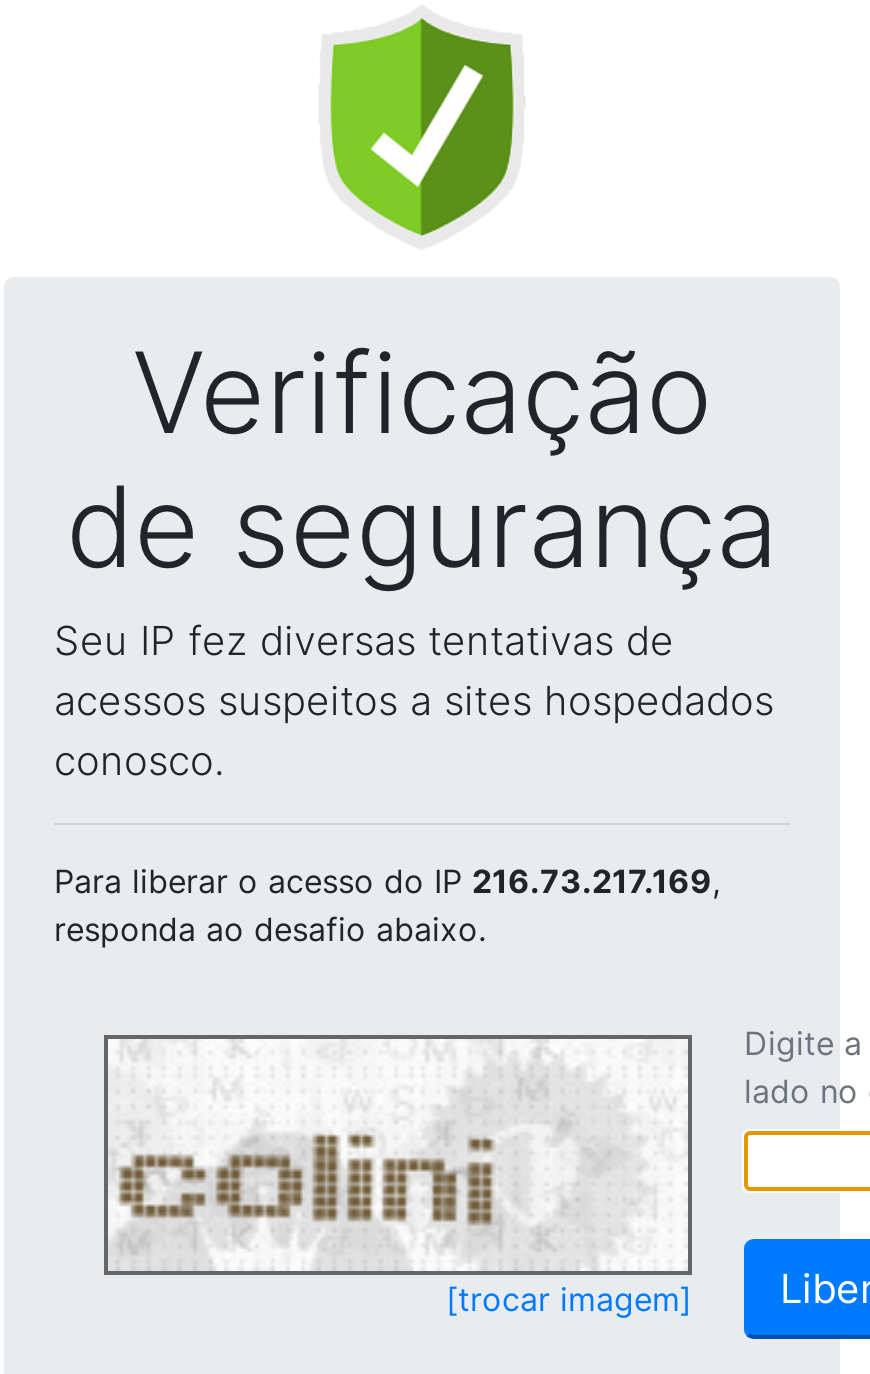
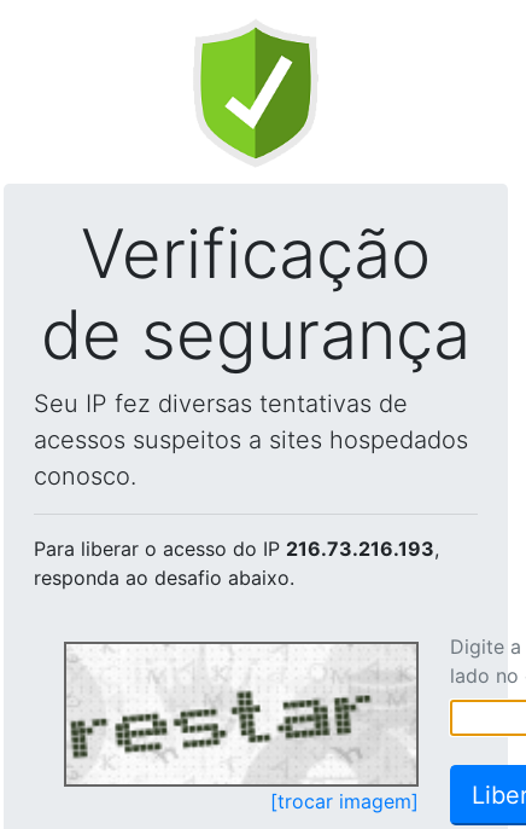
- Para liberar o acesso do IP 216.73.217.169,
+ Para liberar o acesso do IP 216.73.216.193,

- [image]
+ [image]
